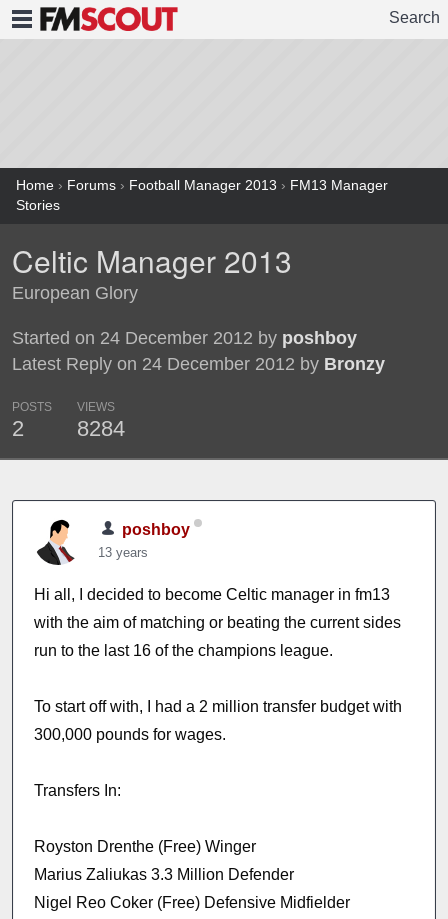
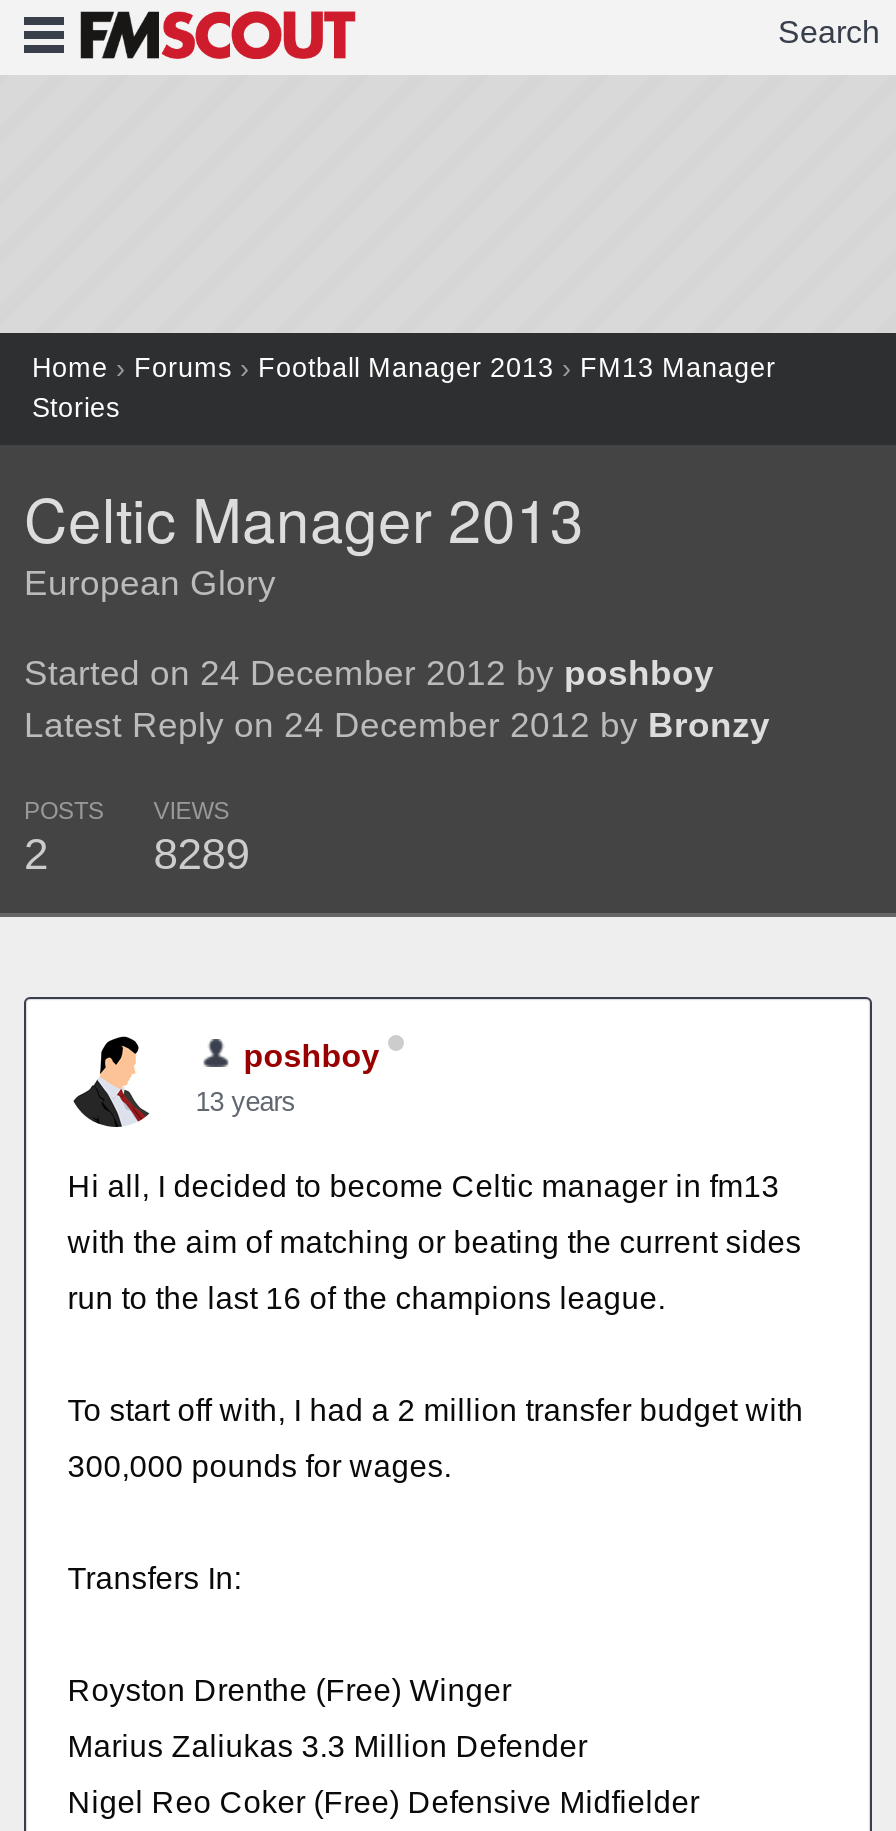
- 8284
+ 8289
